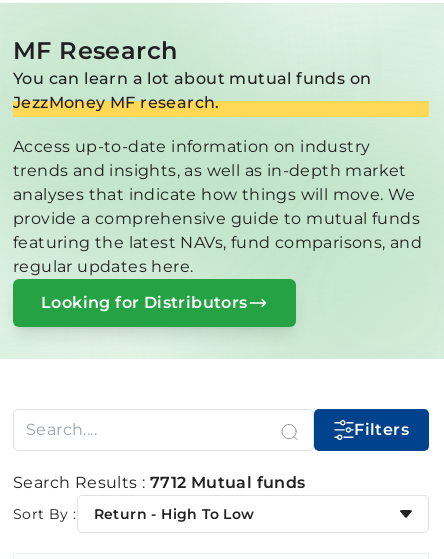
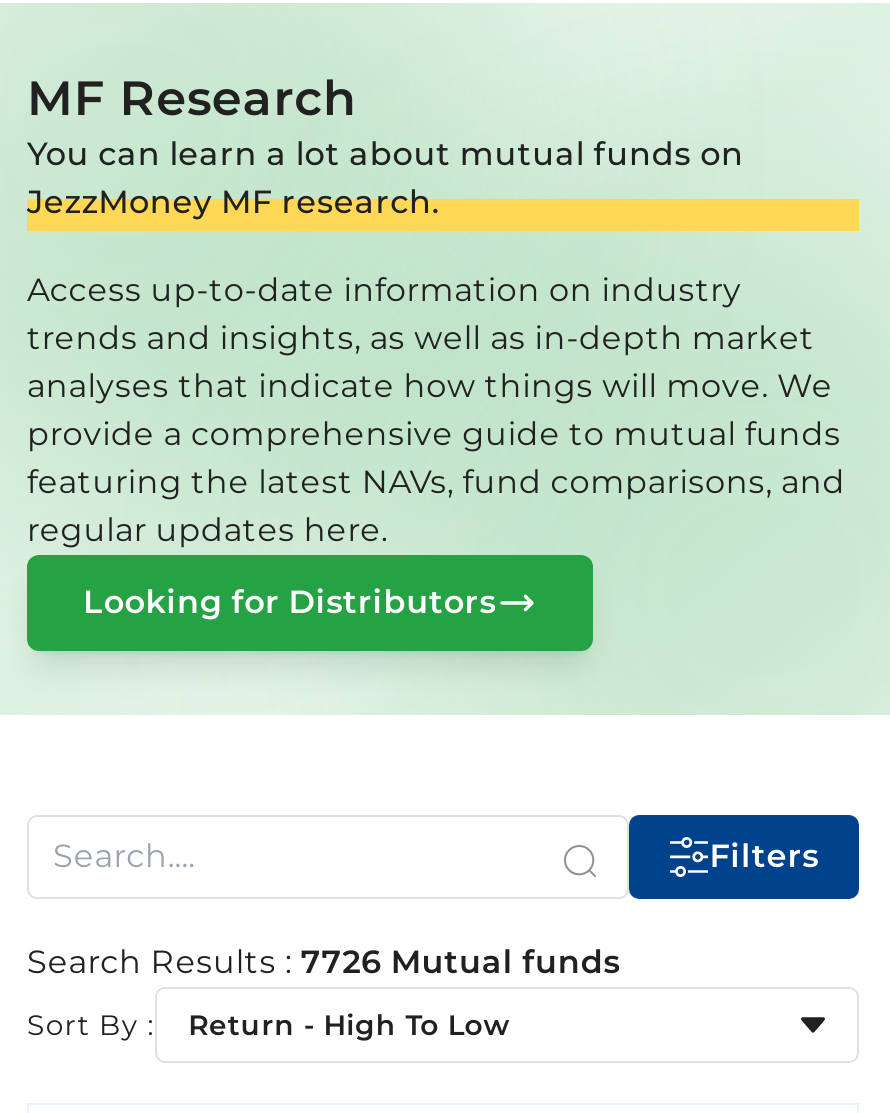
- Search Results : 7712 Mutual funds
+ Search Results : 7726 Mutual funds
